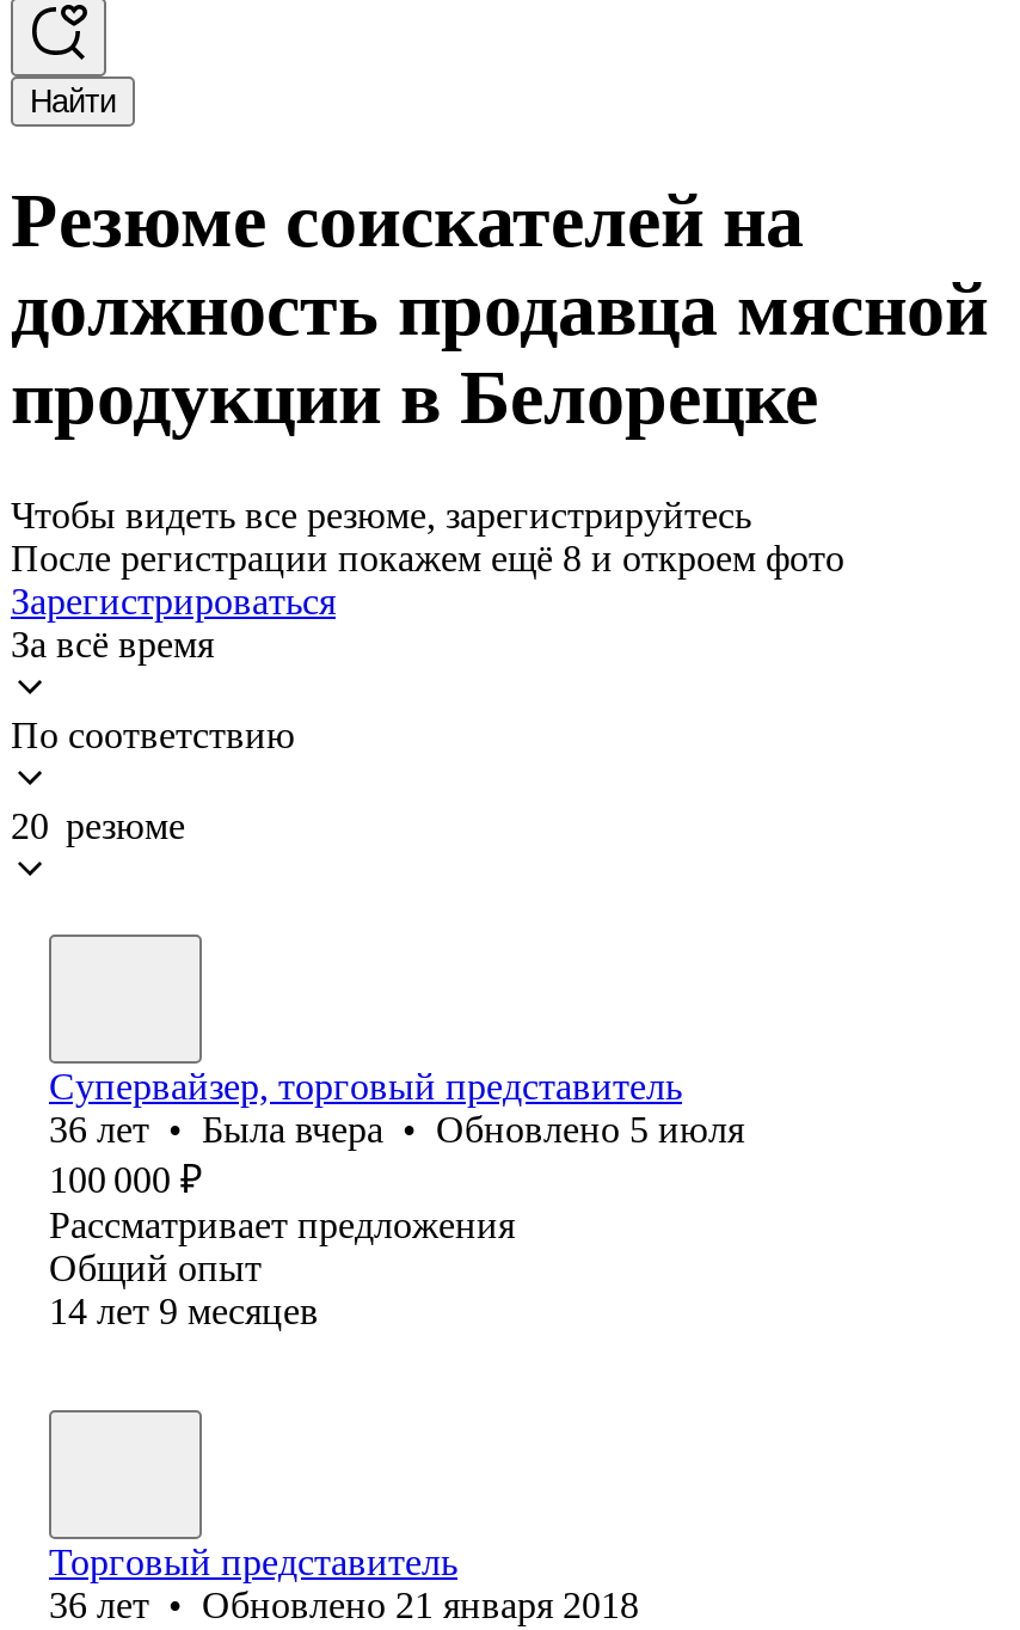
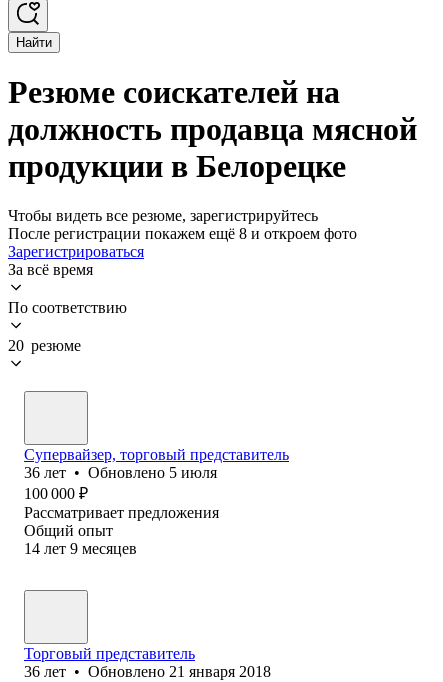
- 36 лет • Была вчера • Обновлено 5 июля
+ 36 лет • Обновлено 5 июля
